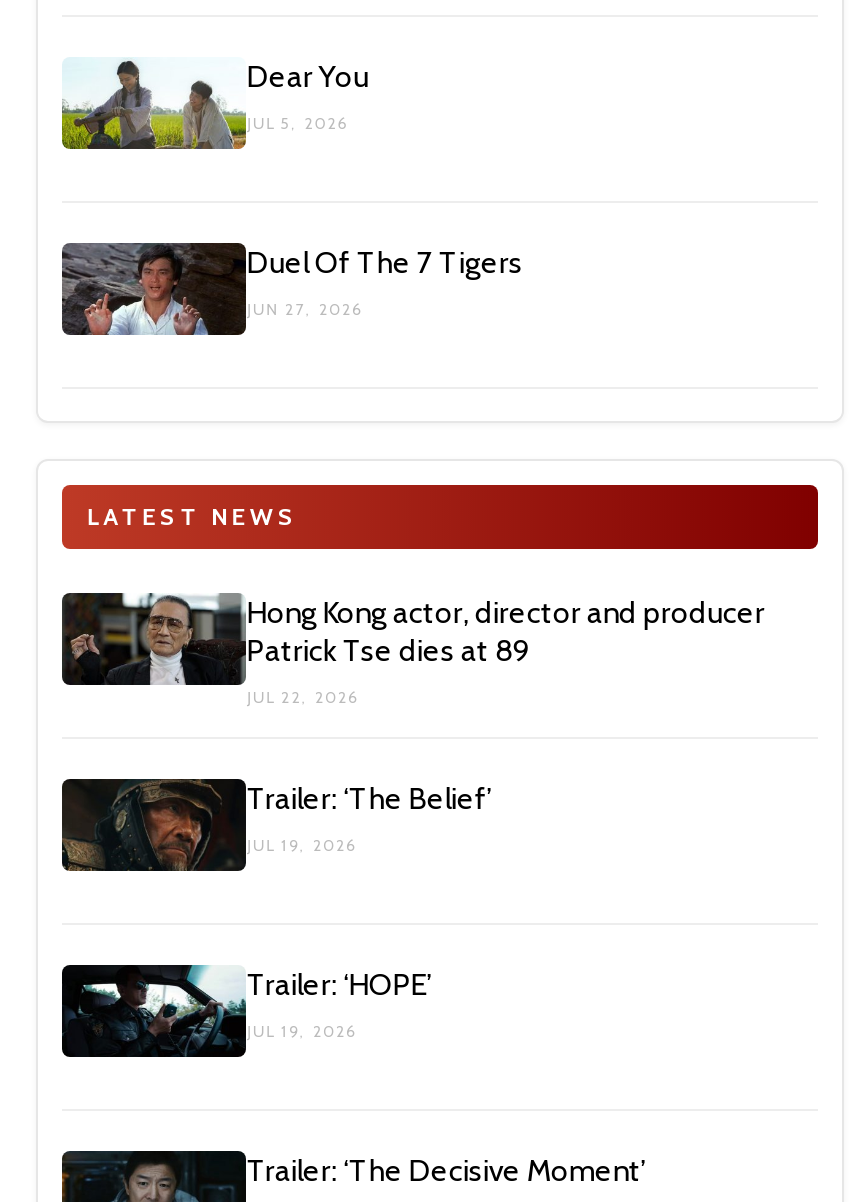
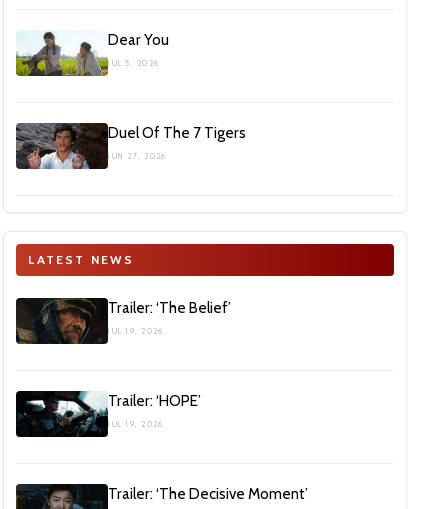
- [image]
- Hong Kong actor, director and producer
- Patrick Tse dies at 89
- JUL 22, 2026
